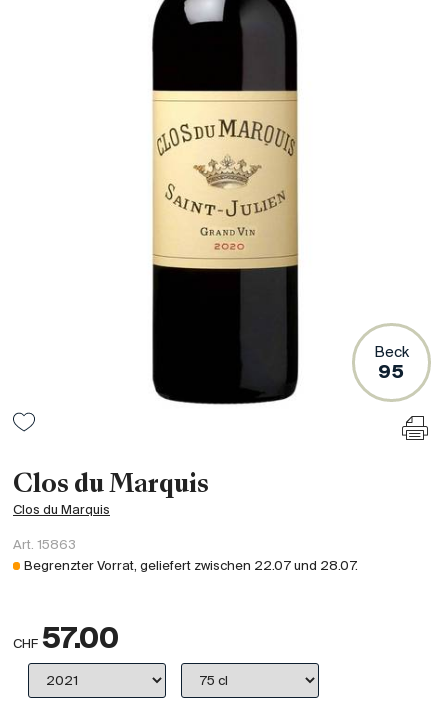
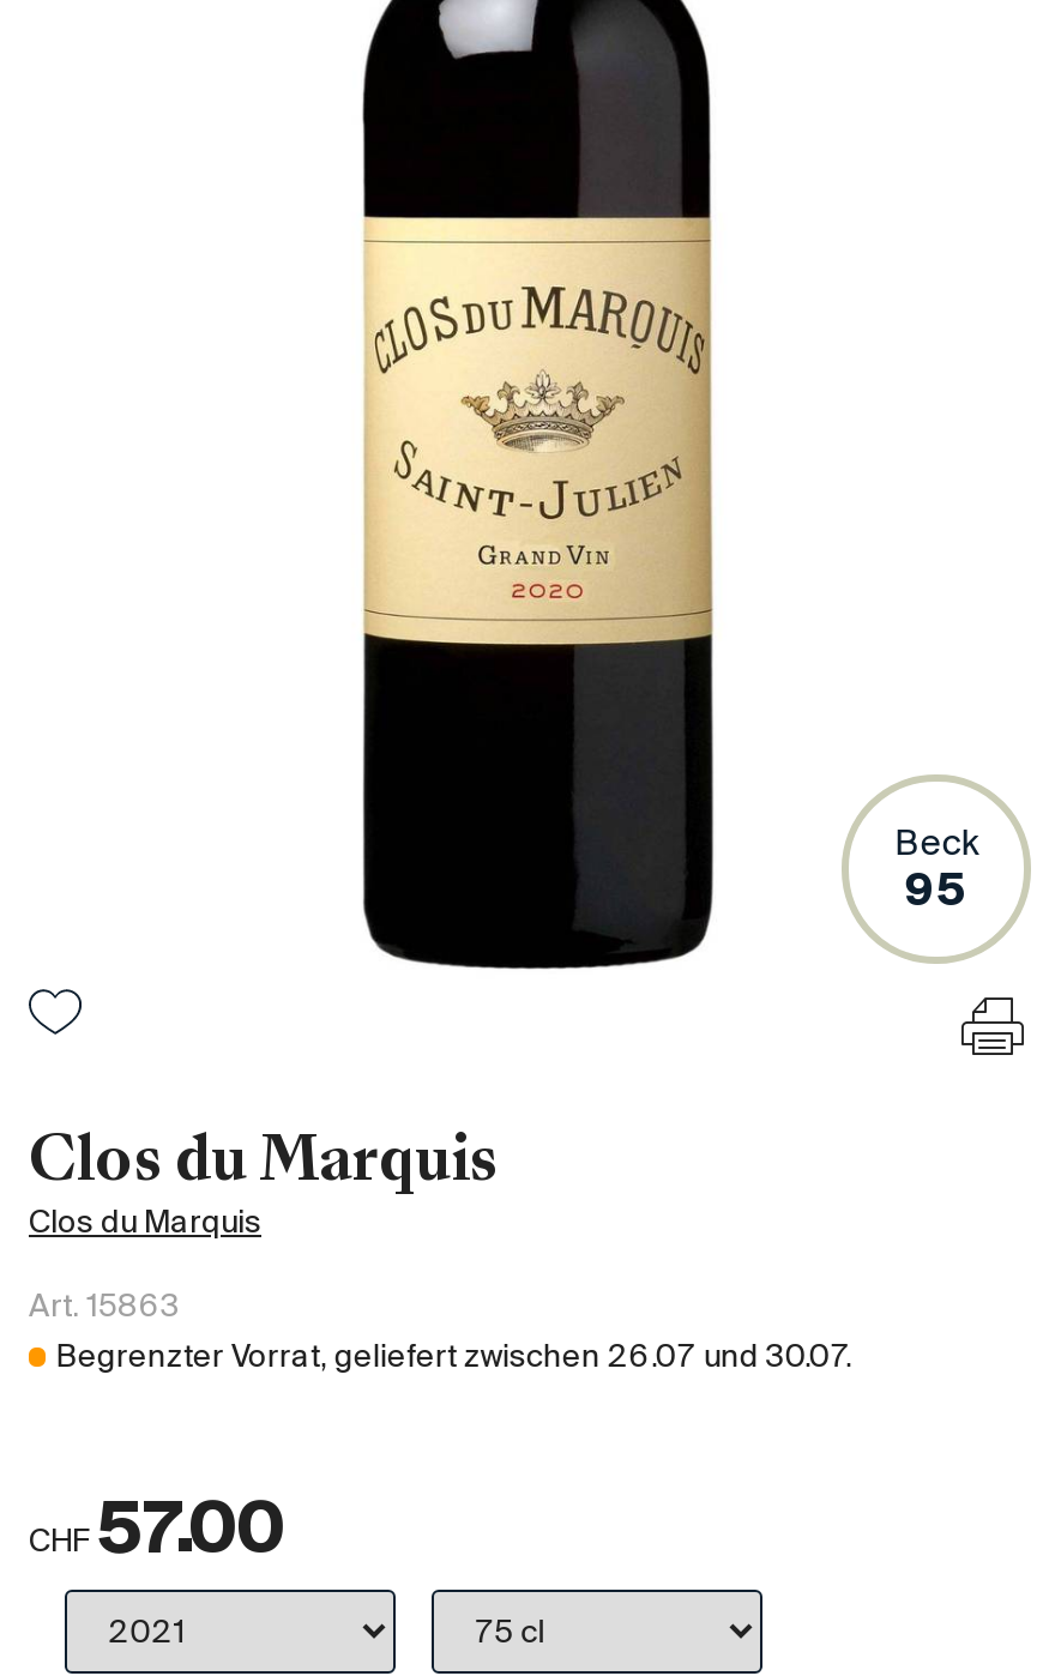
- Begrenzter Vorrat, geliefert zwischen 22.07 und 28.07.
+ Begrenzter Vorrat, geliefert zwischen 26.07 und 30.07.
